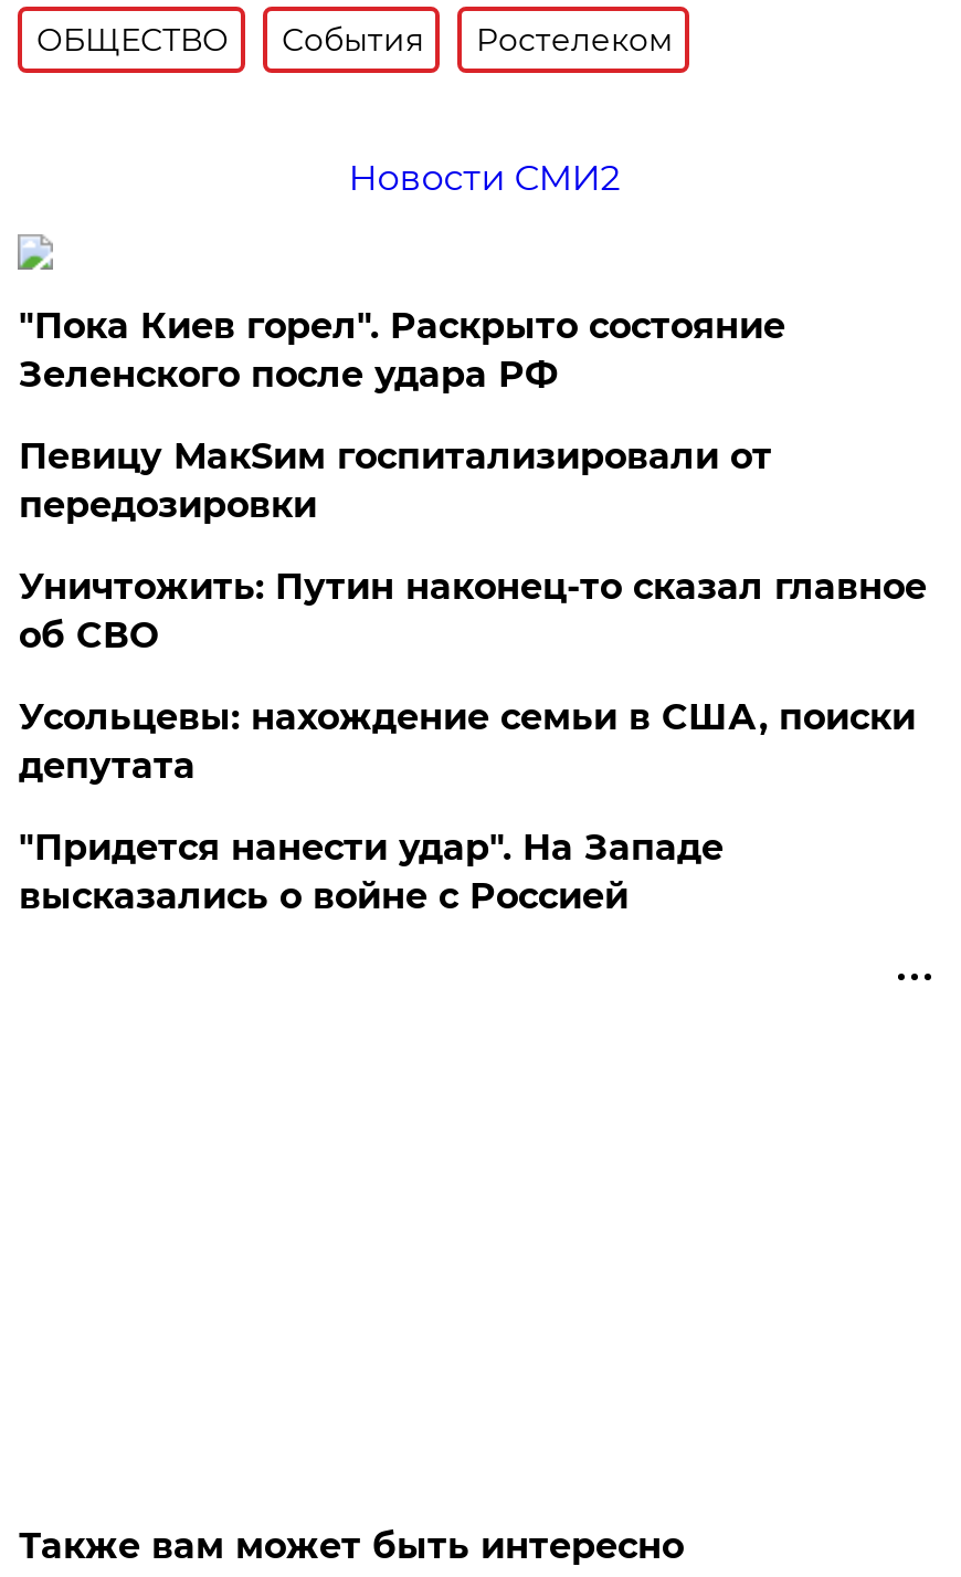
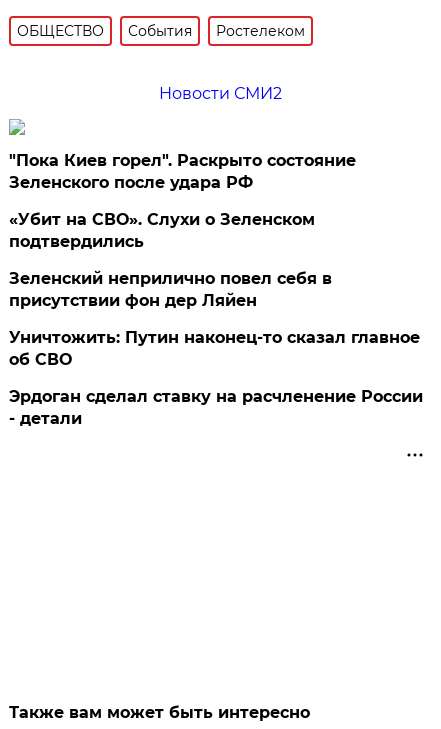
- Певицу МакSим госпитализировали от
- передозировки
+ «Убит на СВО». Слухи о Зеленском
+ подтвердились
+ Зеленский неприлично повел cебя в
+ присутствии фон дер Ляйен

moved down: Уничтожить: Путин наконец-то сказал главное | об СВО

- Усольцевы: нахождение семьи в США, поиски
- депутата
- "Придется нанести удар". На Западе
- высказались о войне с Россией
+ Эрдоган сделал ставку на расчленение России
+ - детали
